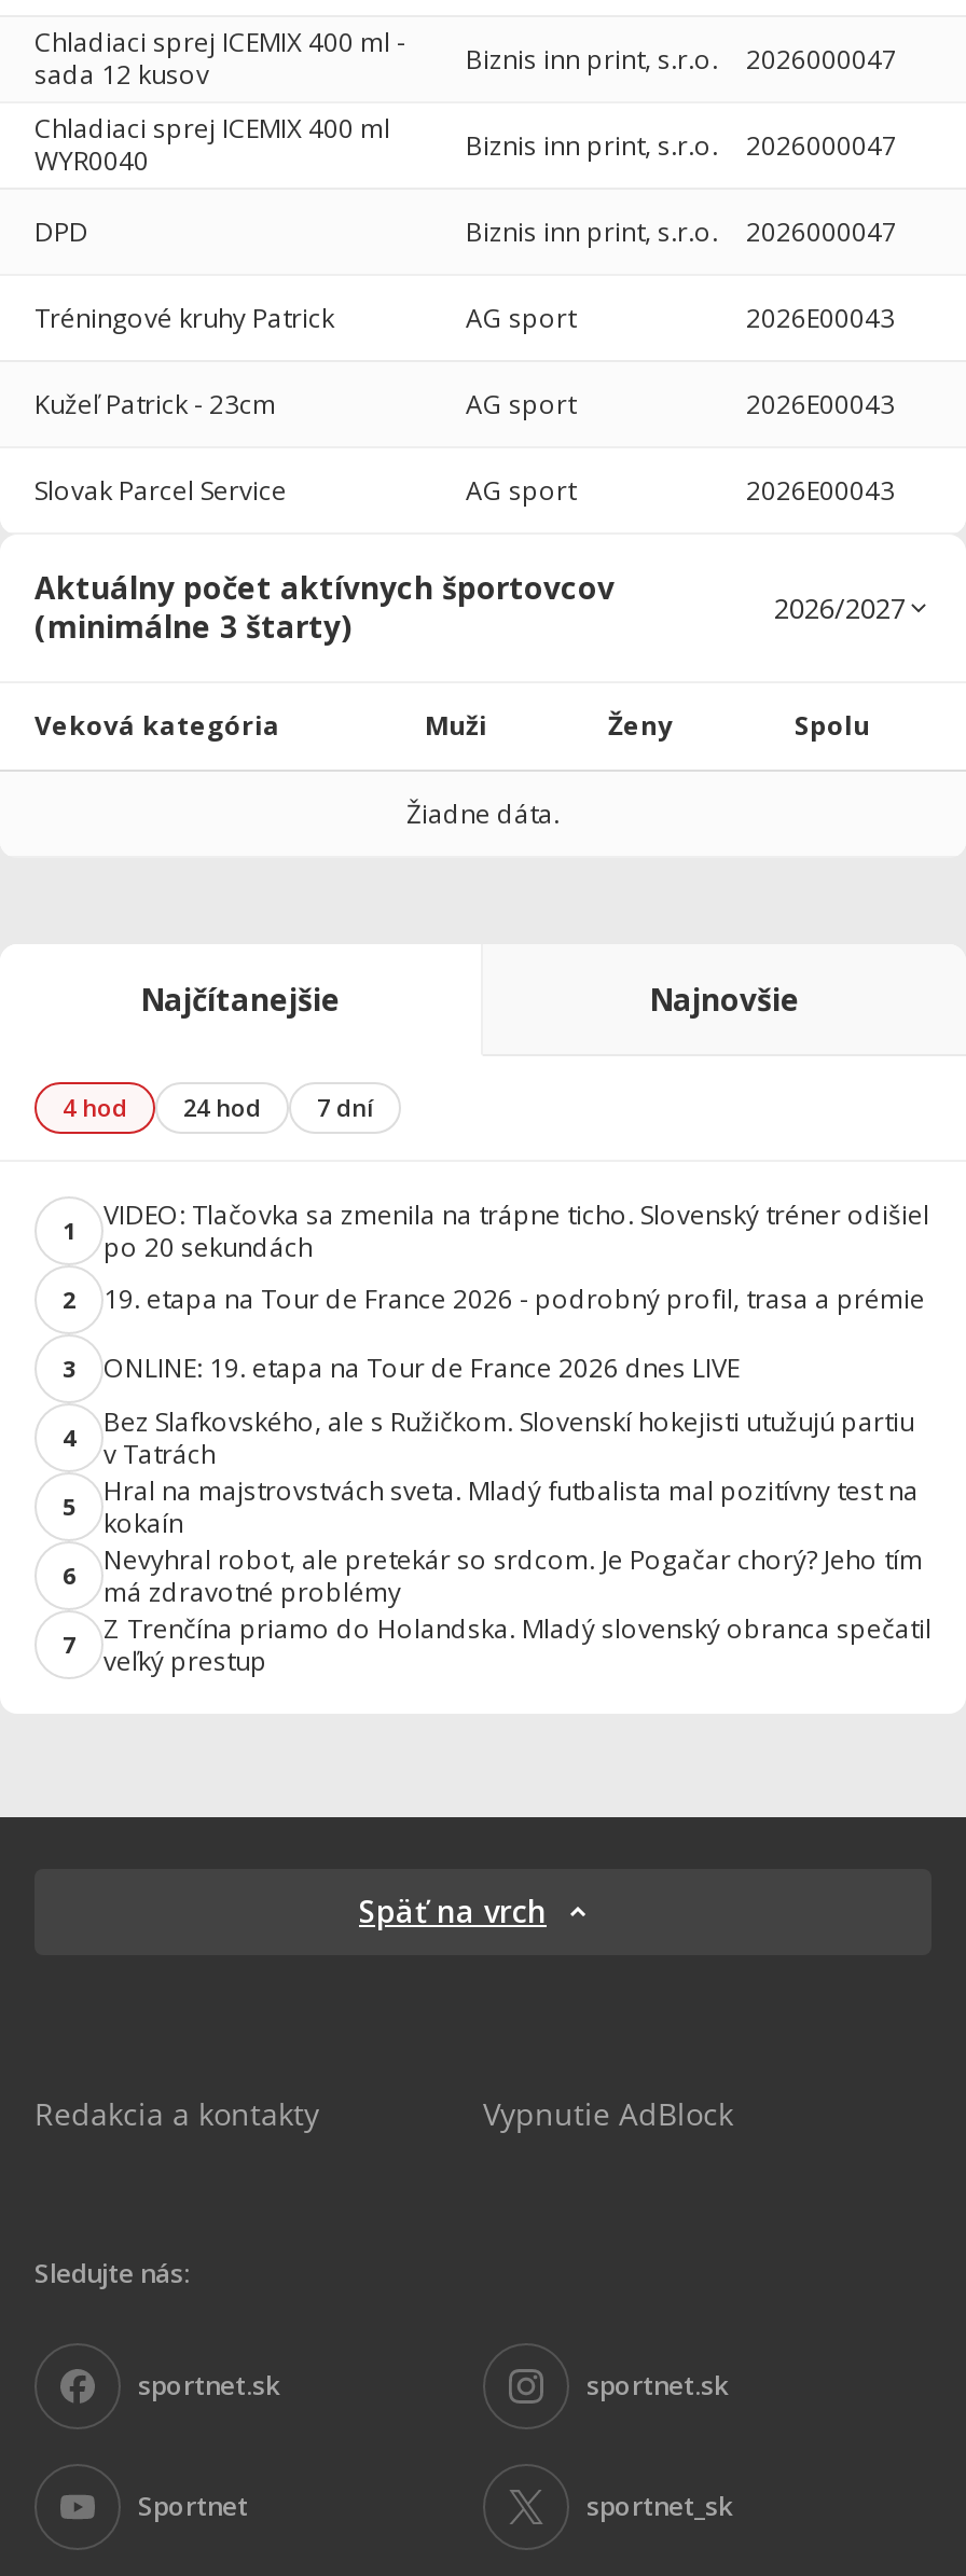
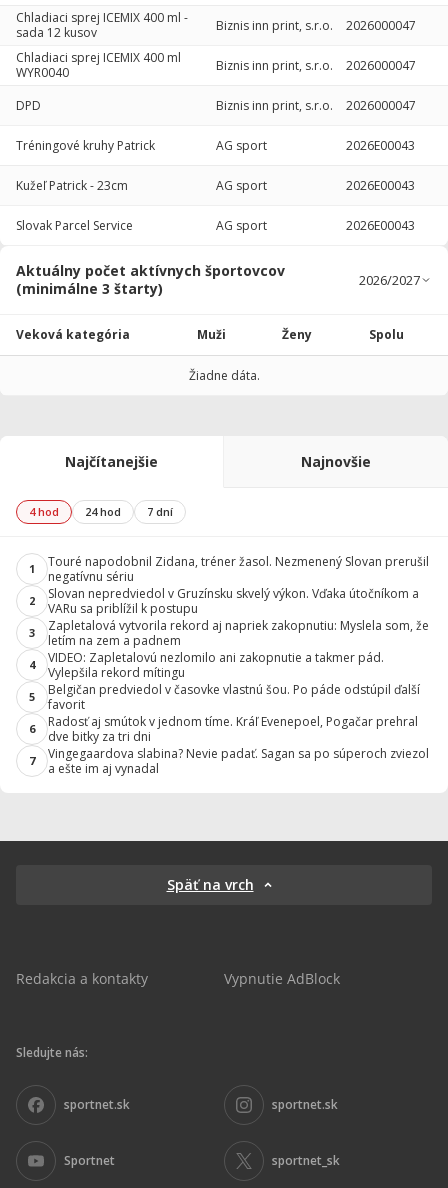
- VIDEO: Tlačovka sa zmenila na trápne ticho. Slovenský tréner odišiel
- po 20 sekundách
+ Touré napodobnil Zidana, tréner žasol. Nezmenený Slovan prerušil
+ negatívnu sériu

- 19. etapa na Tour de France 2026 - podrobný profil, trasa a prémie
+ Slovan nepredviedol v Gruzínsku skvelý výkon. Vďaka útočníkom a
+ VARu sa priblížil k postupu

- ONLINE: 19. etapa na Tour de France 2026 dnes LIVE
+ Zapletalová vytvorila rekord aj napriek zakopnutiu: Myslela som, že
+ letím na zem a padnem

- Bez Slafkovského, ale s Ružičkom. Slovenskí hokejisti utužujú partiu
- v Tatrách
+ VIDEO: Zapletalovú nezlomilo ani zakopnutie a takmer pád.
+ Vylepšila rekord mítingu

- Hral na majstrovstvách sveta. Mladý futbalista mal pozitívny test na
- kokaín
+ Belgičan predviedol v časovke vlastnú šou. Po páde odstúpil ďalší
+ favorit

- Nevyhral robot, ale pretekár so srdcom. Je Pogačar chorý? Jeho tím
- má zdravotné problémy
+ Radosť aj smútok v jednom tíme. Kráľ Evenepoel, Pogačar prehral
+ dve bitky za tri dni

- Z Trenčína priamo do Holandska. Mladý slovenský obranca spečatil
- veľký prestup
+ Vingegaardova slabina? Nevie padať. Sagan sa po súperoch zviezol
+ a ešte im aj vynadal
